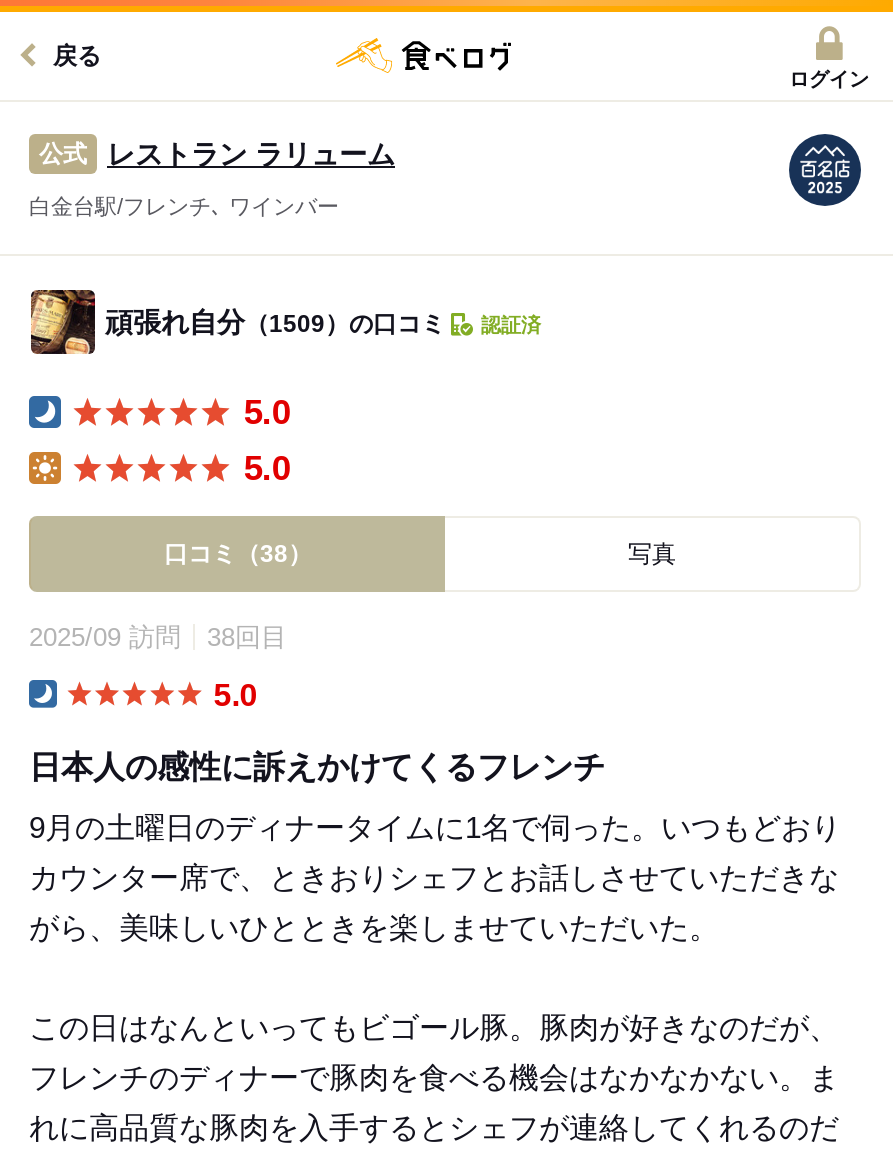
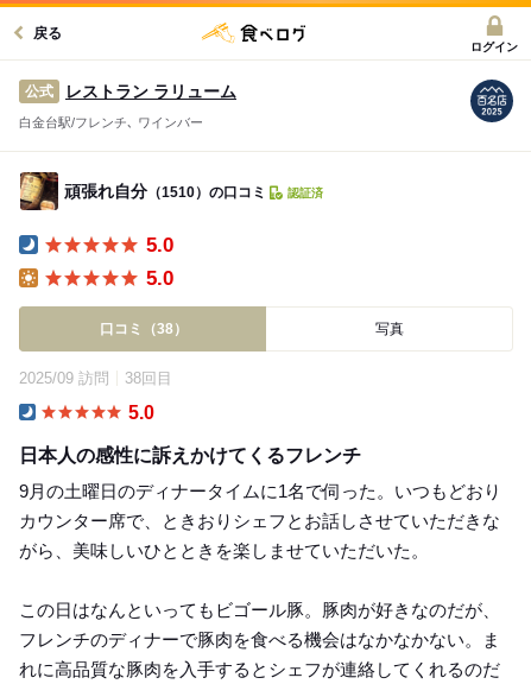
- 頑張れ自分（1509）の口コミ
+ 頑張れ自分（1510）の口コミ
